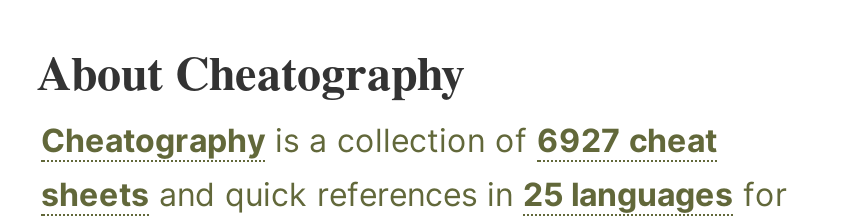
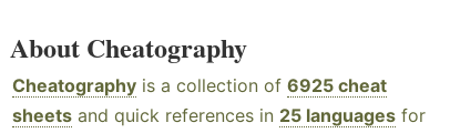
- Cheatography is a collection of 6927 cheat
+ Cheatography is a collection of 6925 cheat
